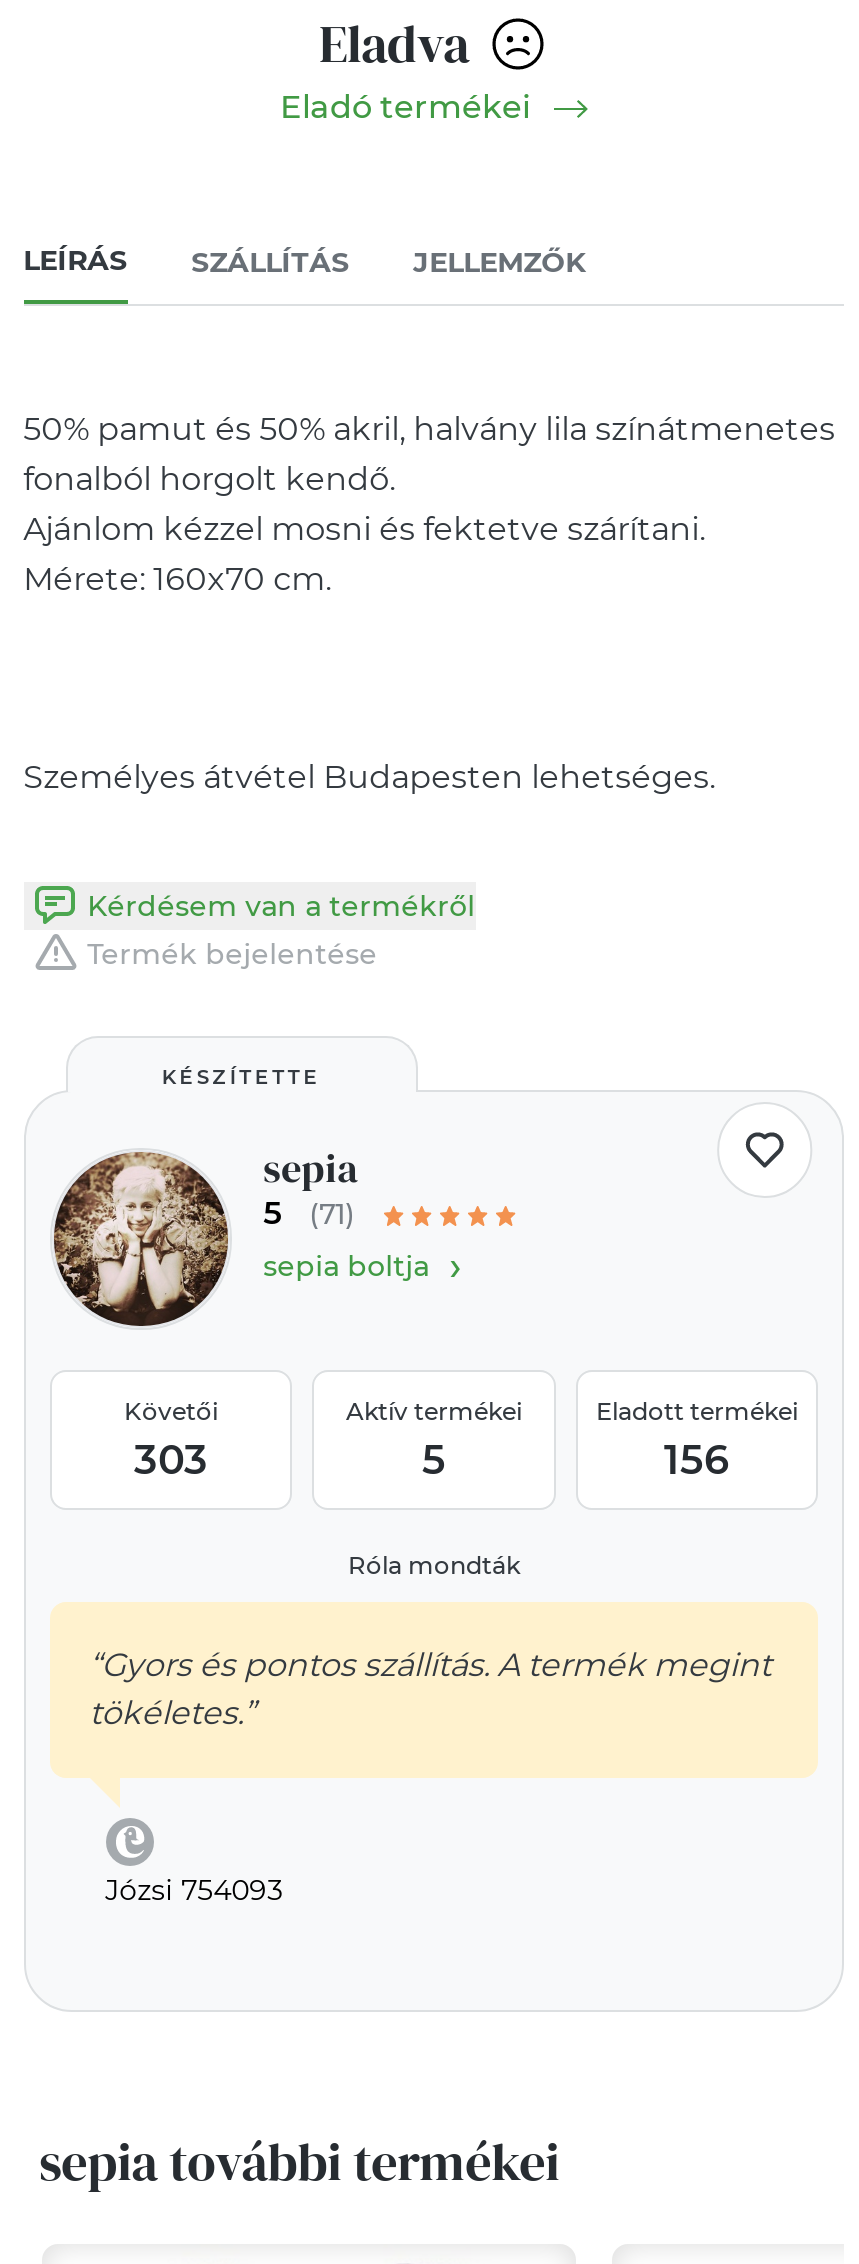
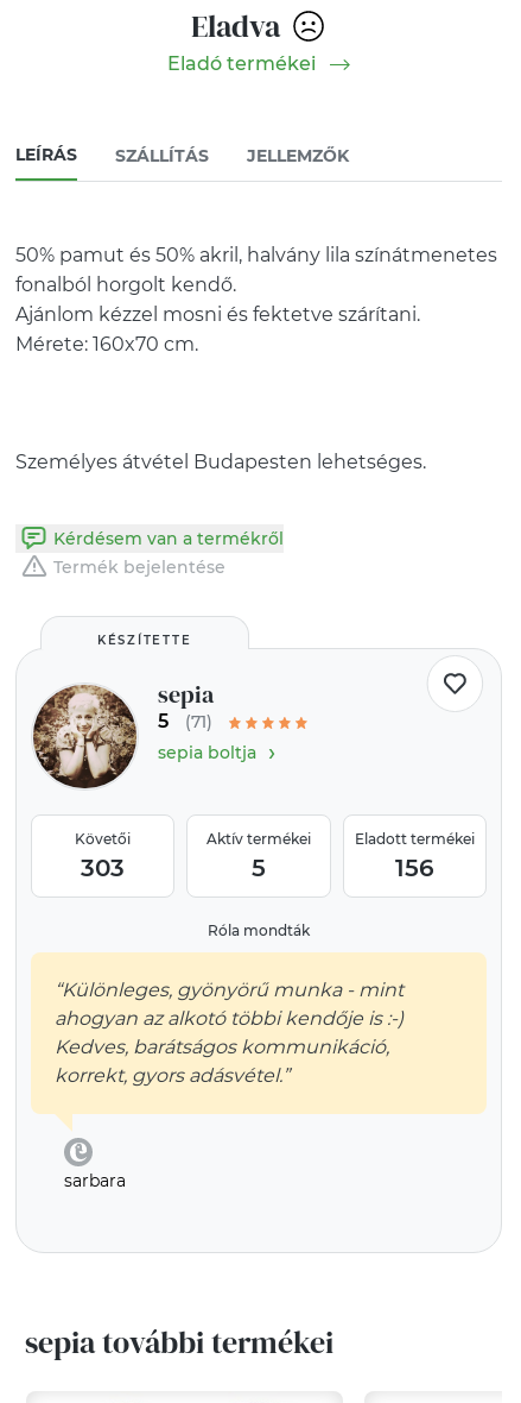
- “Gyors és pontos szállítás. A termék megint
- tökéletes.”
+ “Különleges, gyönyörű munka - mint
+ ahogyan az alkotó többi kendője is :-)
+ Kedves, barátságos kommunikáció,
+ korrekt, gyors adásvétel.”

- Józsi 754093
+ sarbara
